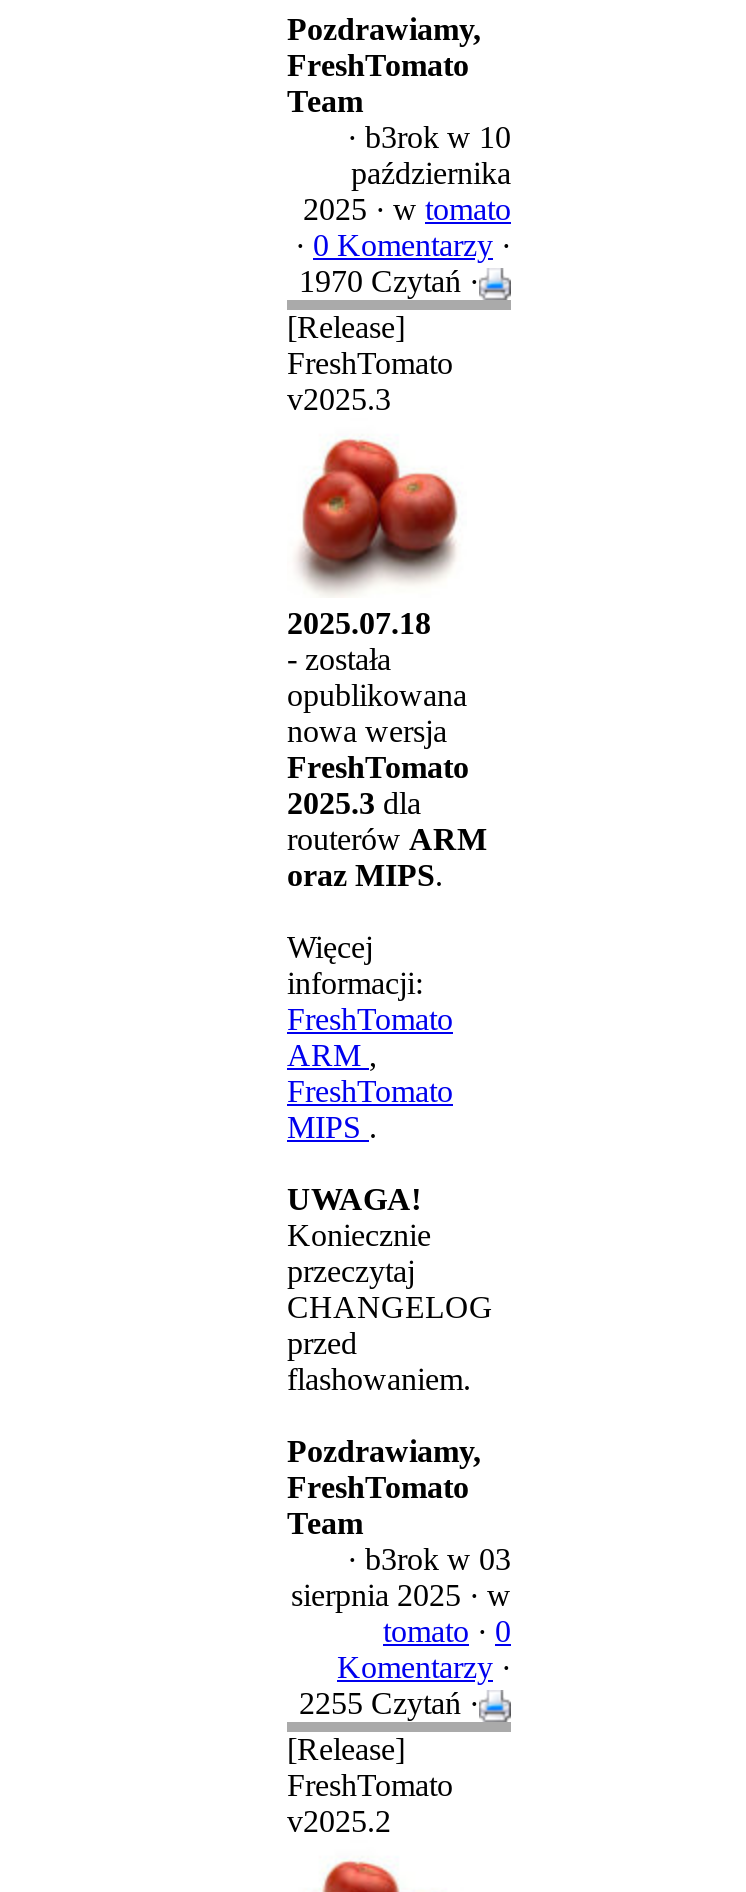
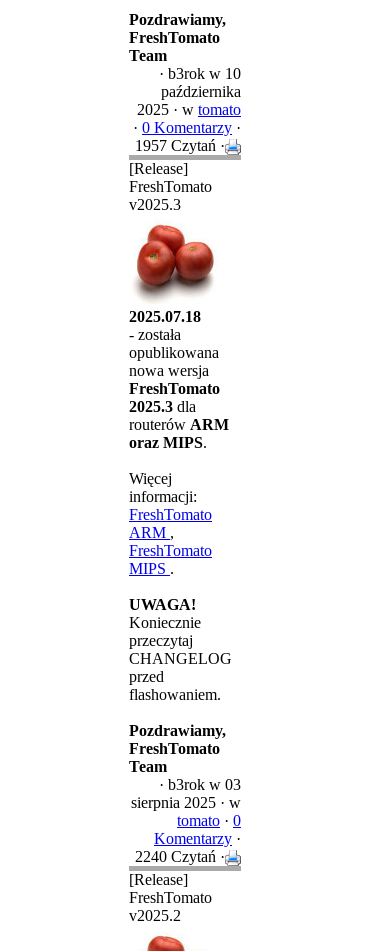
- 1970 Czytań ·
+ 1957 Czytań ·

- 2255 Czytań ·
+ 2240 Czytań ·
